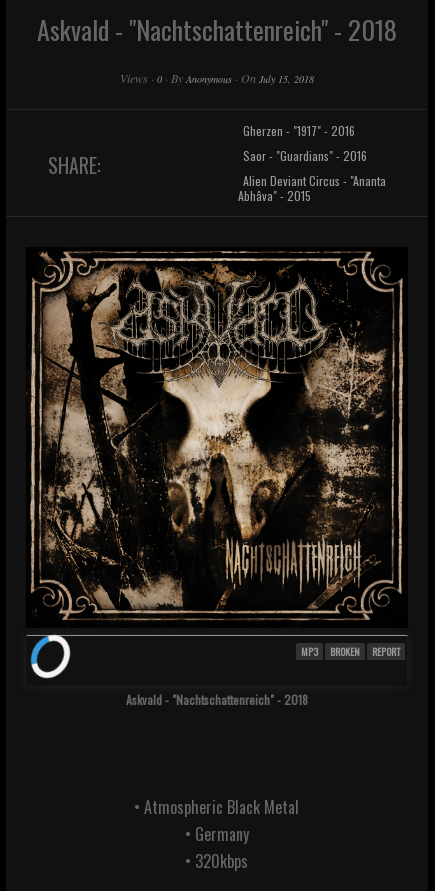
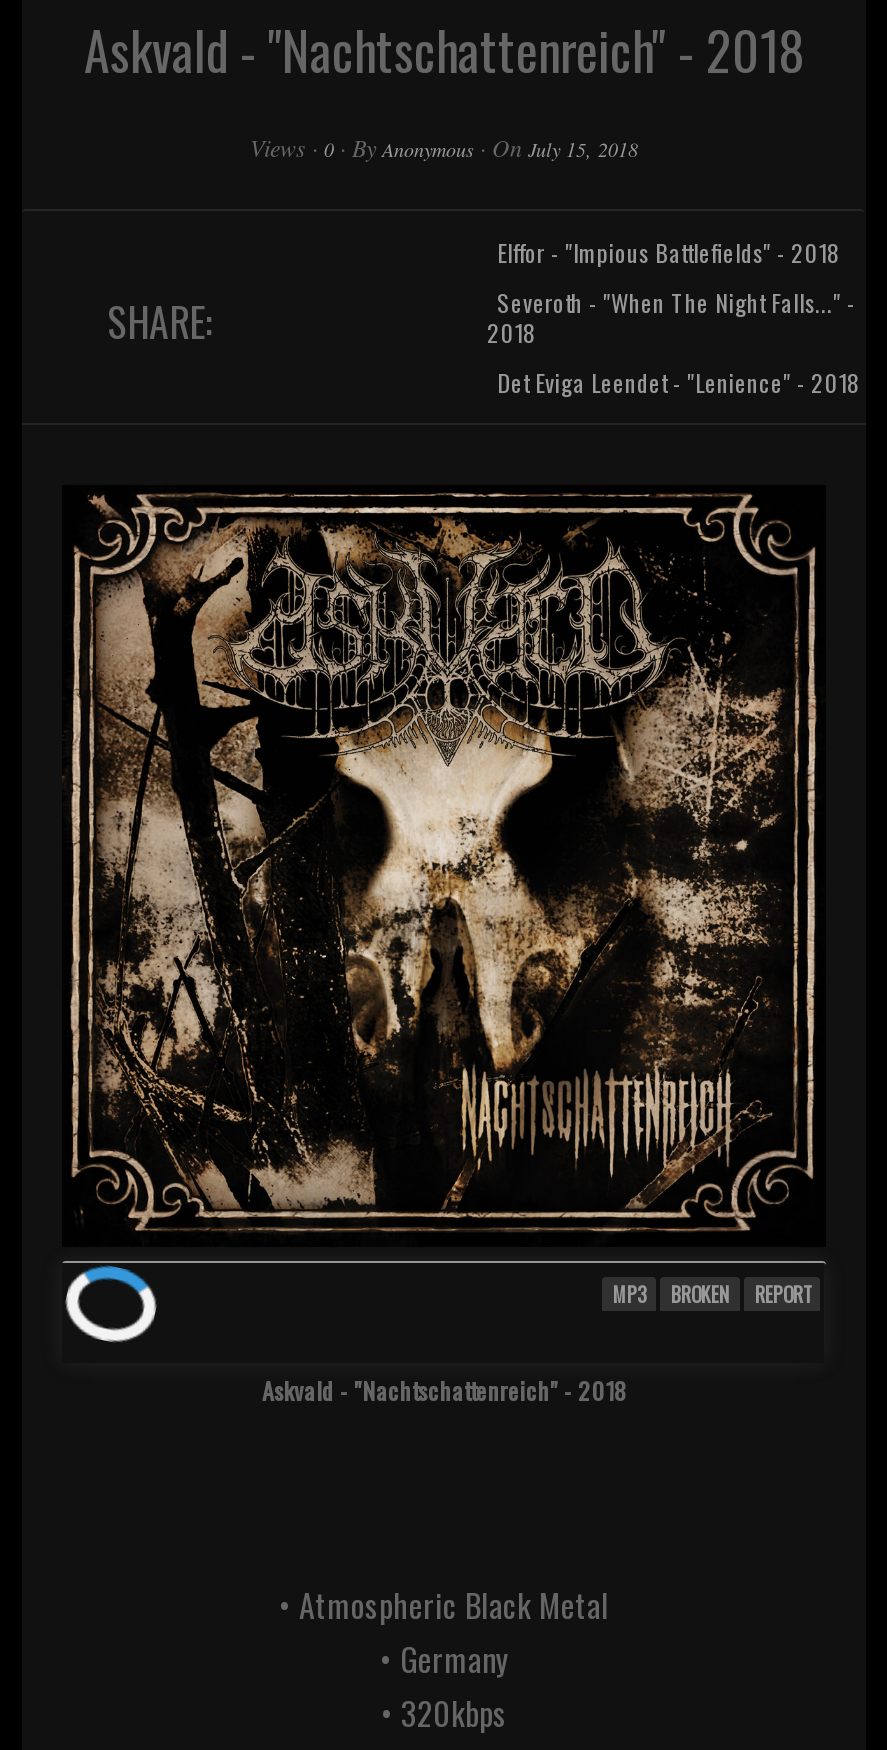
- Gherzen - "1917" - 2016
+ Elffor - "Impious Battlefields" - 2018

- Saor - "Guardians" - 2016
+ Severoth - "When The Night Falls..." -
+ 2018

- Alien Deviant Circus - "Ananta
- Abhâva" - 2015
+ Det Eviga Leendet - "Lenience" - 2018

- [image]
+ [image]
